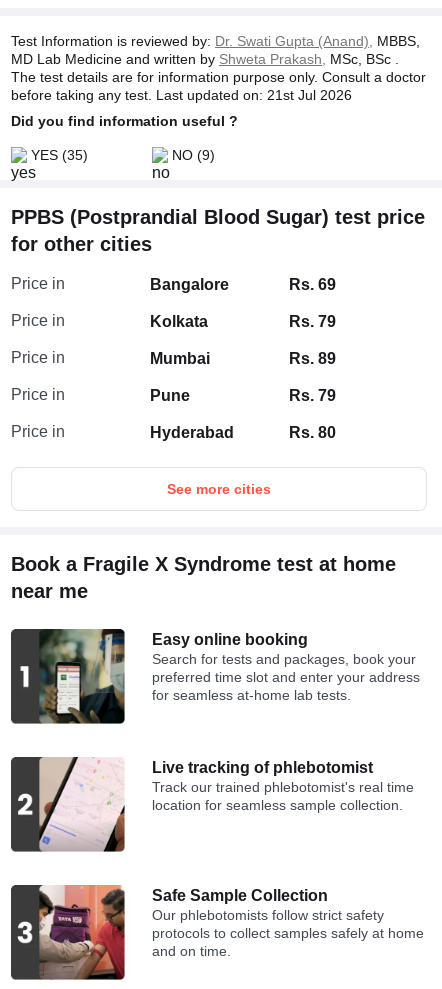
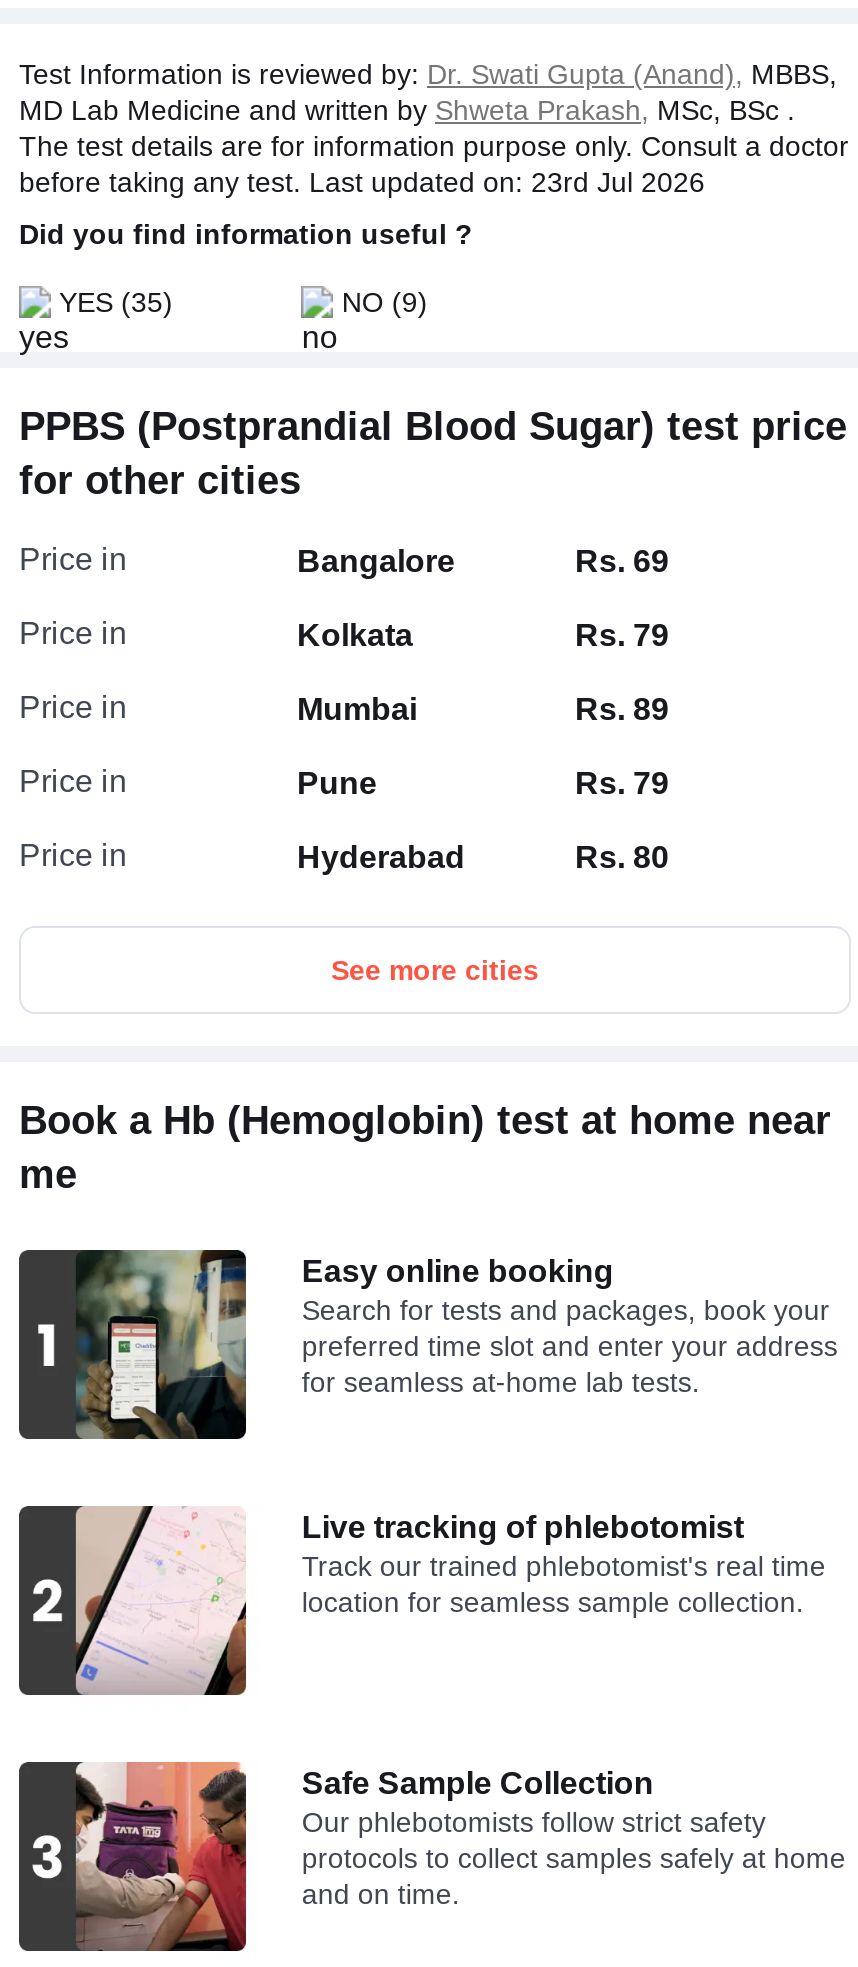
- before taking any test. Last updated on: 21st Jul 2026
+ before taking any test. Last updated on: 23rd Jul 2026

- Book a Fragile X Syndrome test at home
- near me
+ Book a Hb (Hemoglobin) test at home near
+ me
